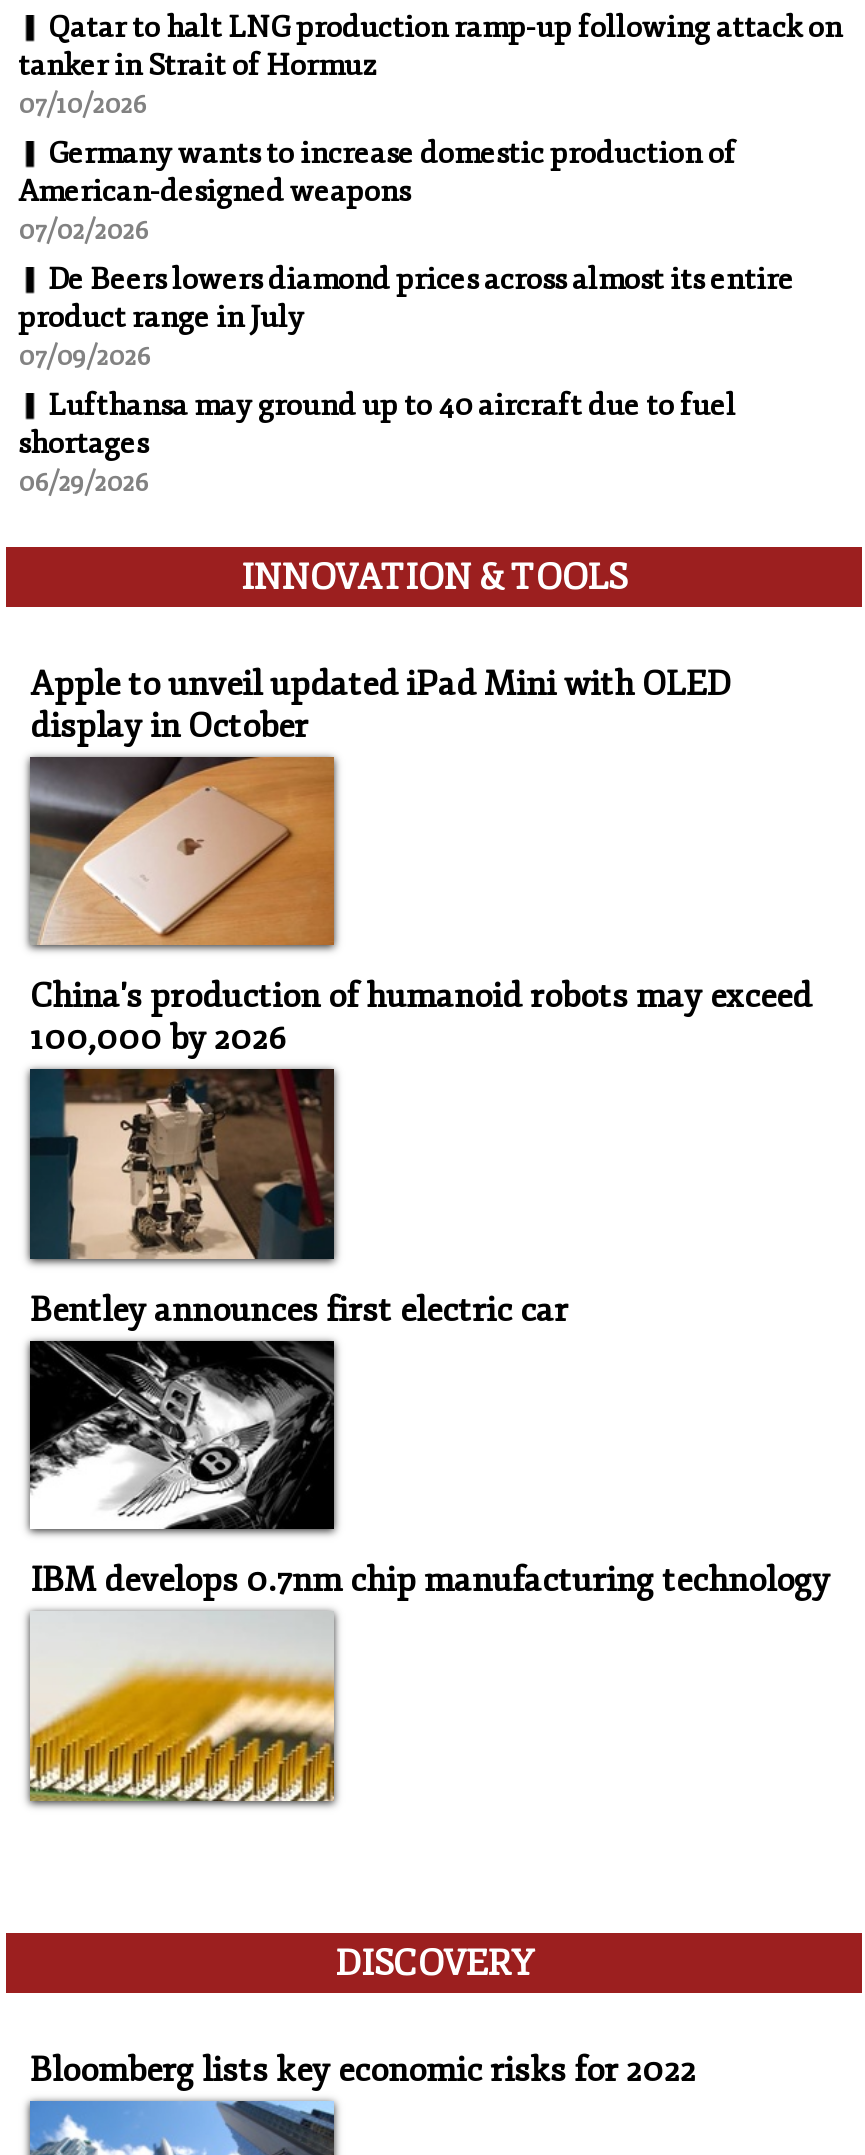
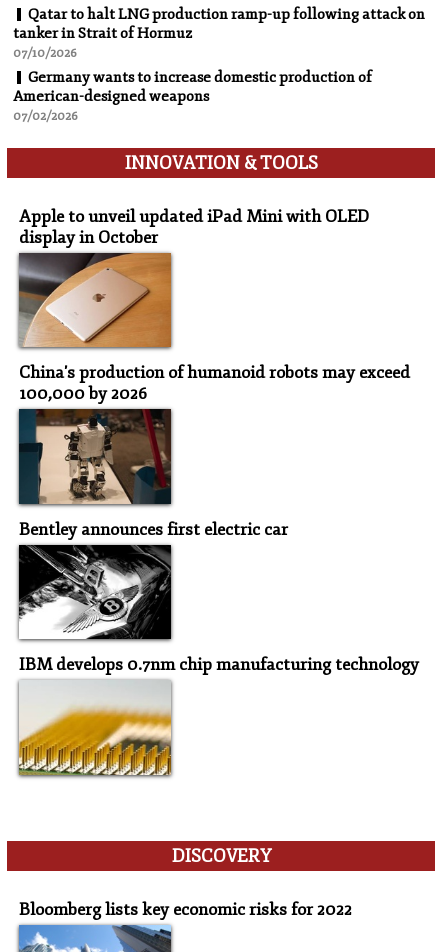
- De Beers lowers diamond prices across almost its entire
- product range in July
- 07/09/2026
- Lufthansa may ground up to 40 aircraft due to fuel
- shortages
- 06/29/2026
